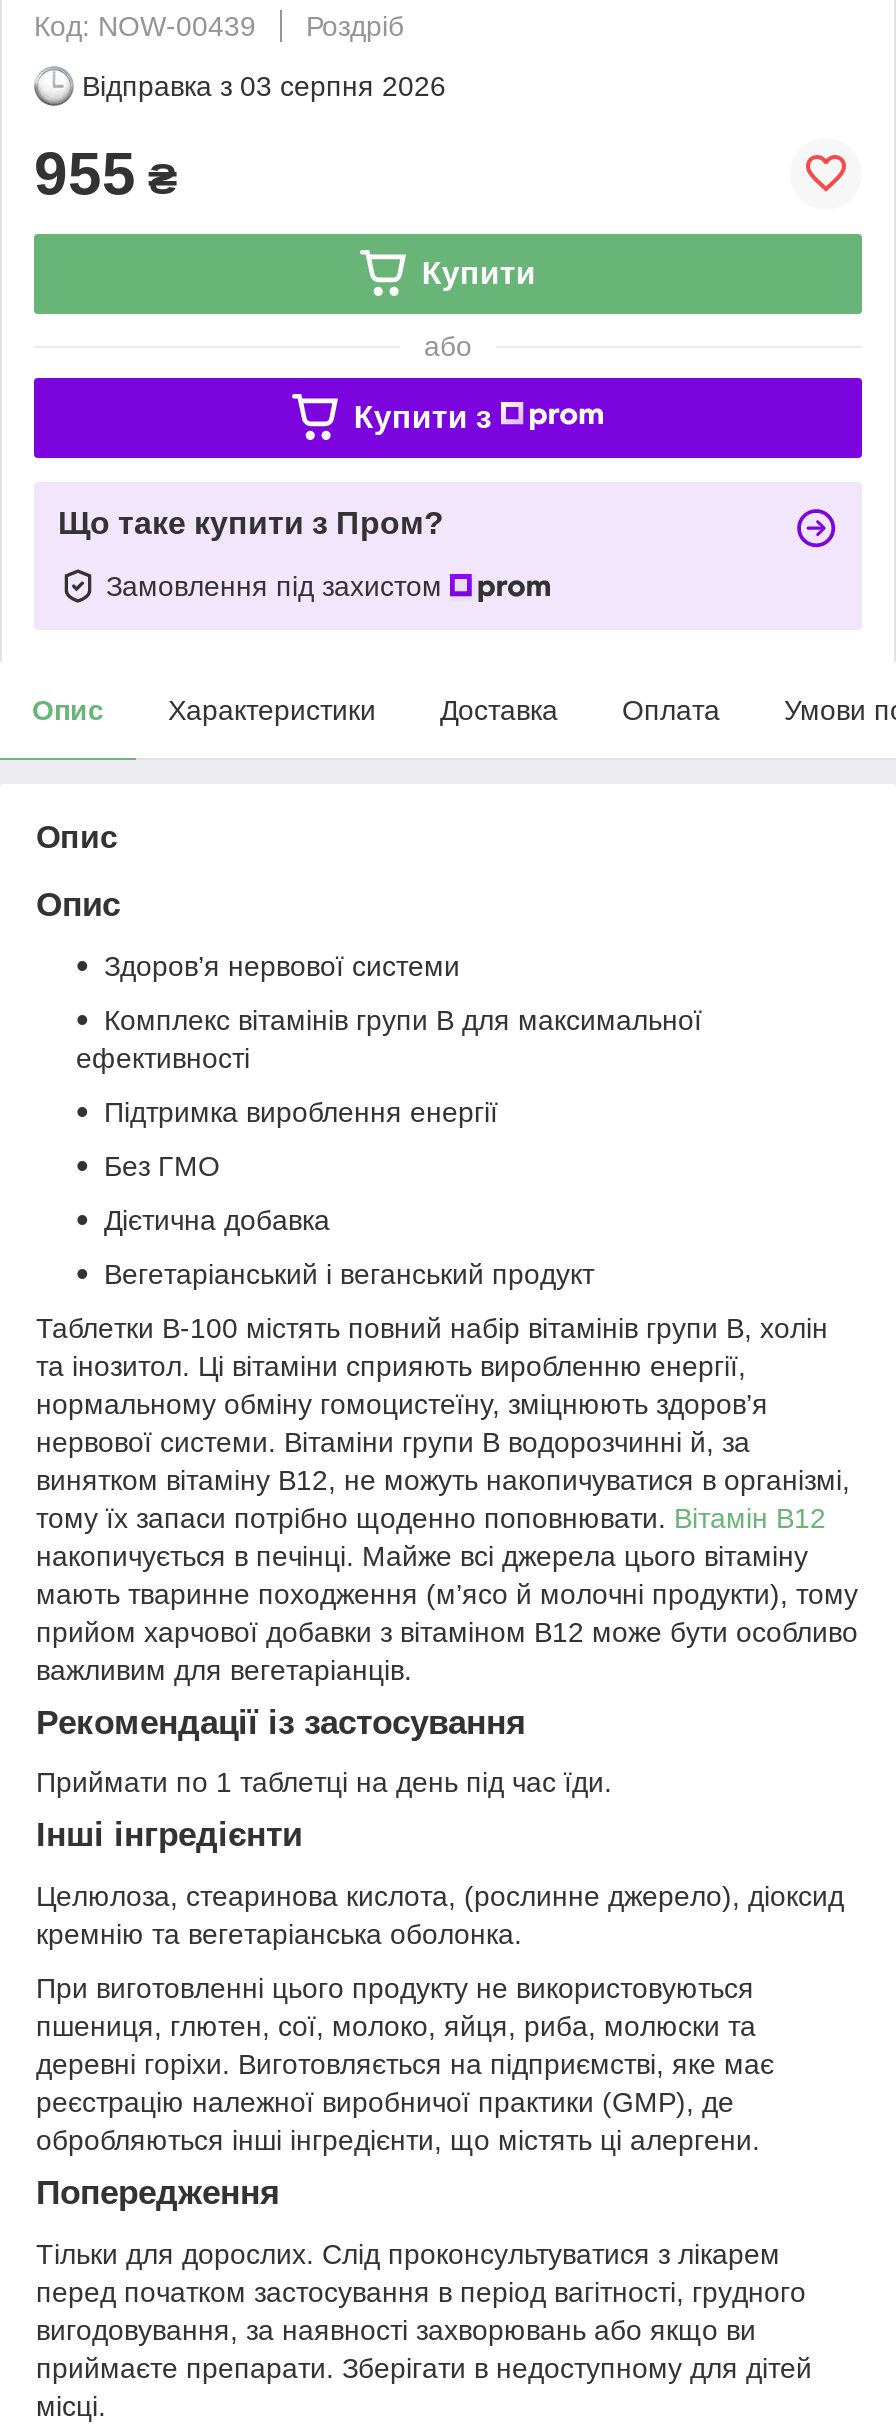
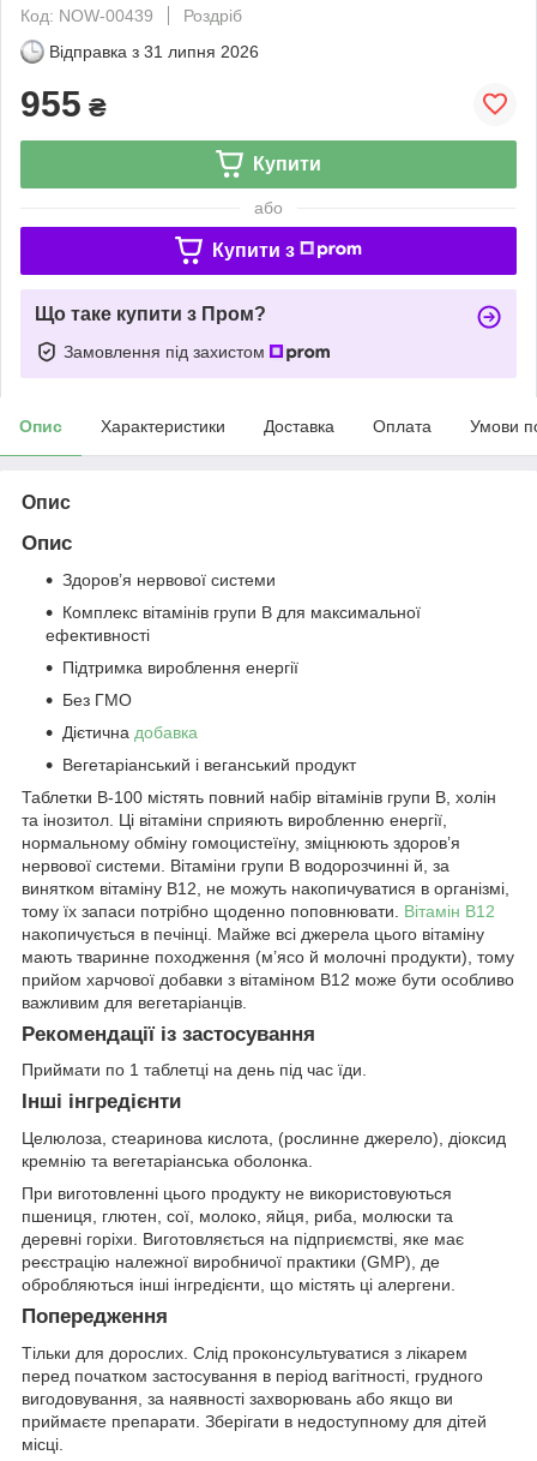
- Відправка з 03 серпня 2026
+ Відправка з 31 липня 2026
